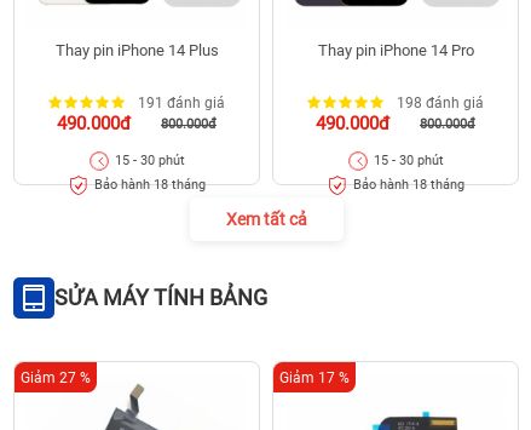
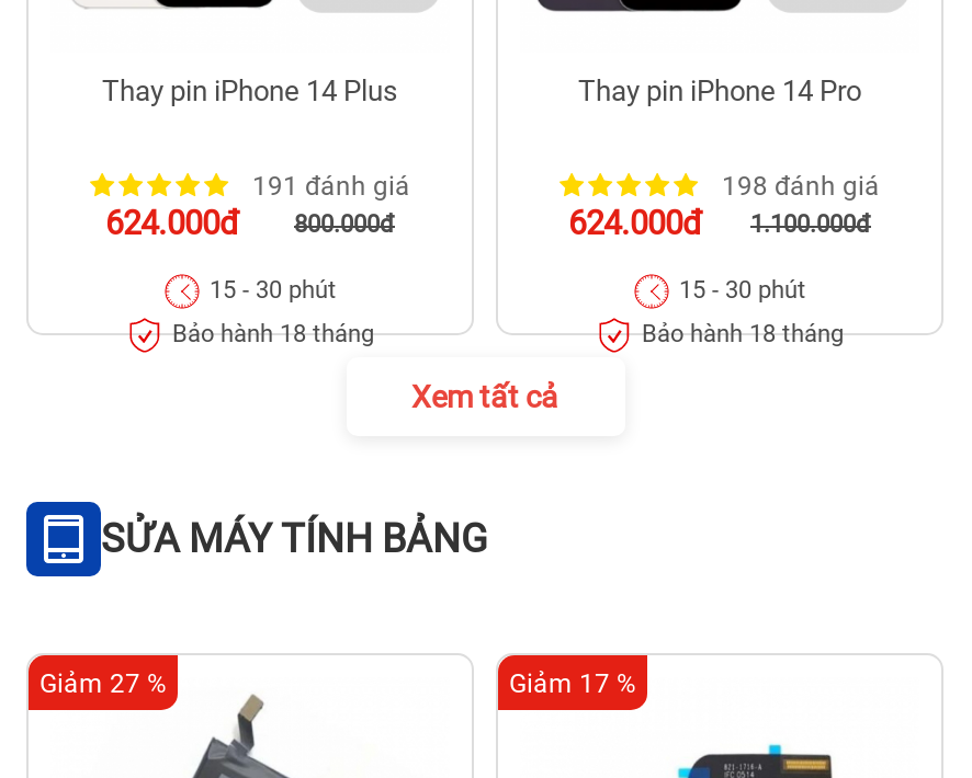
- 490.000đ 800.000đ
+ 624.000đ 800.000đ

- 490.000đ
- 800.000đ
+ 624.000đ
+ 1.100.000đ
